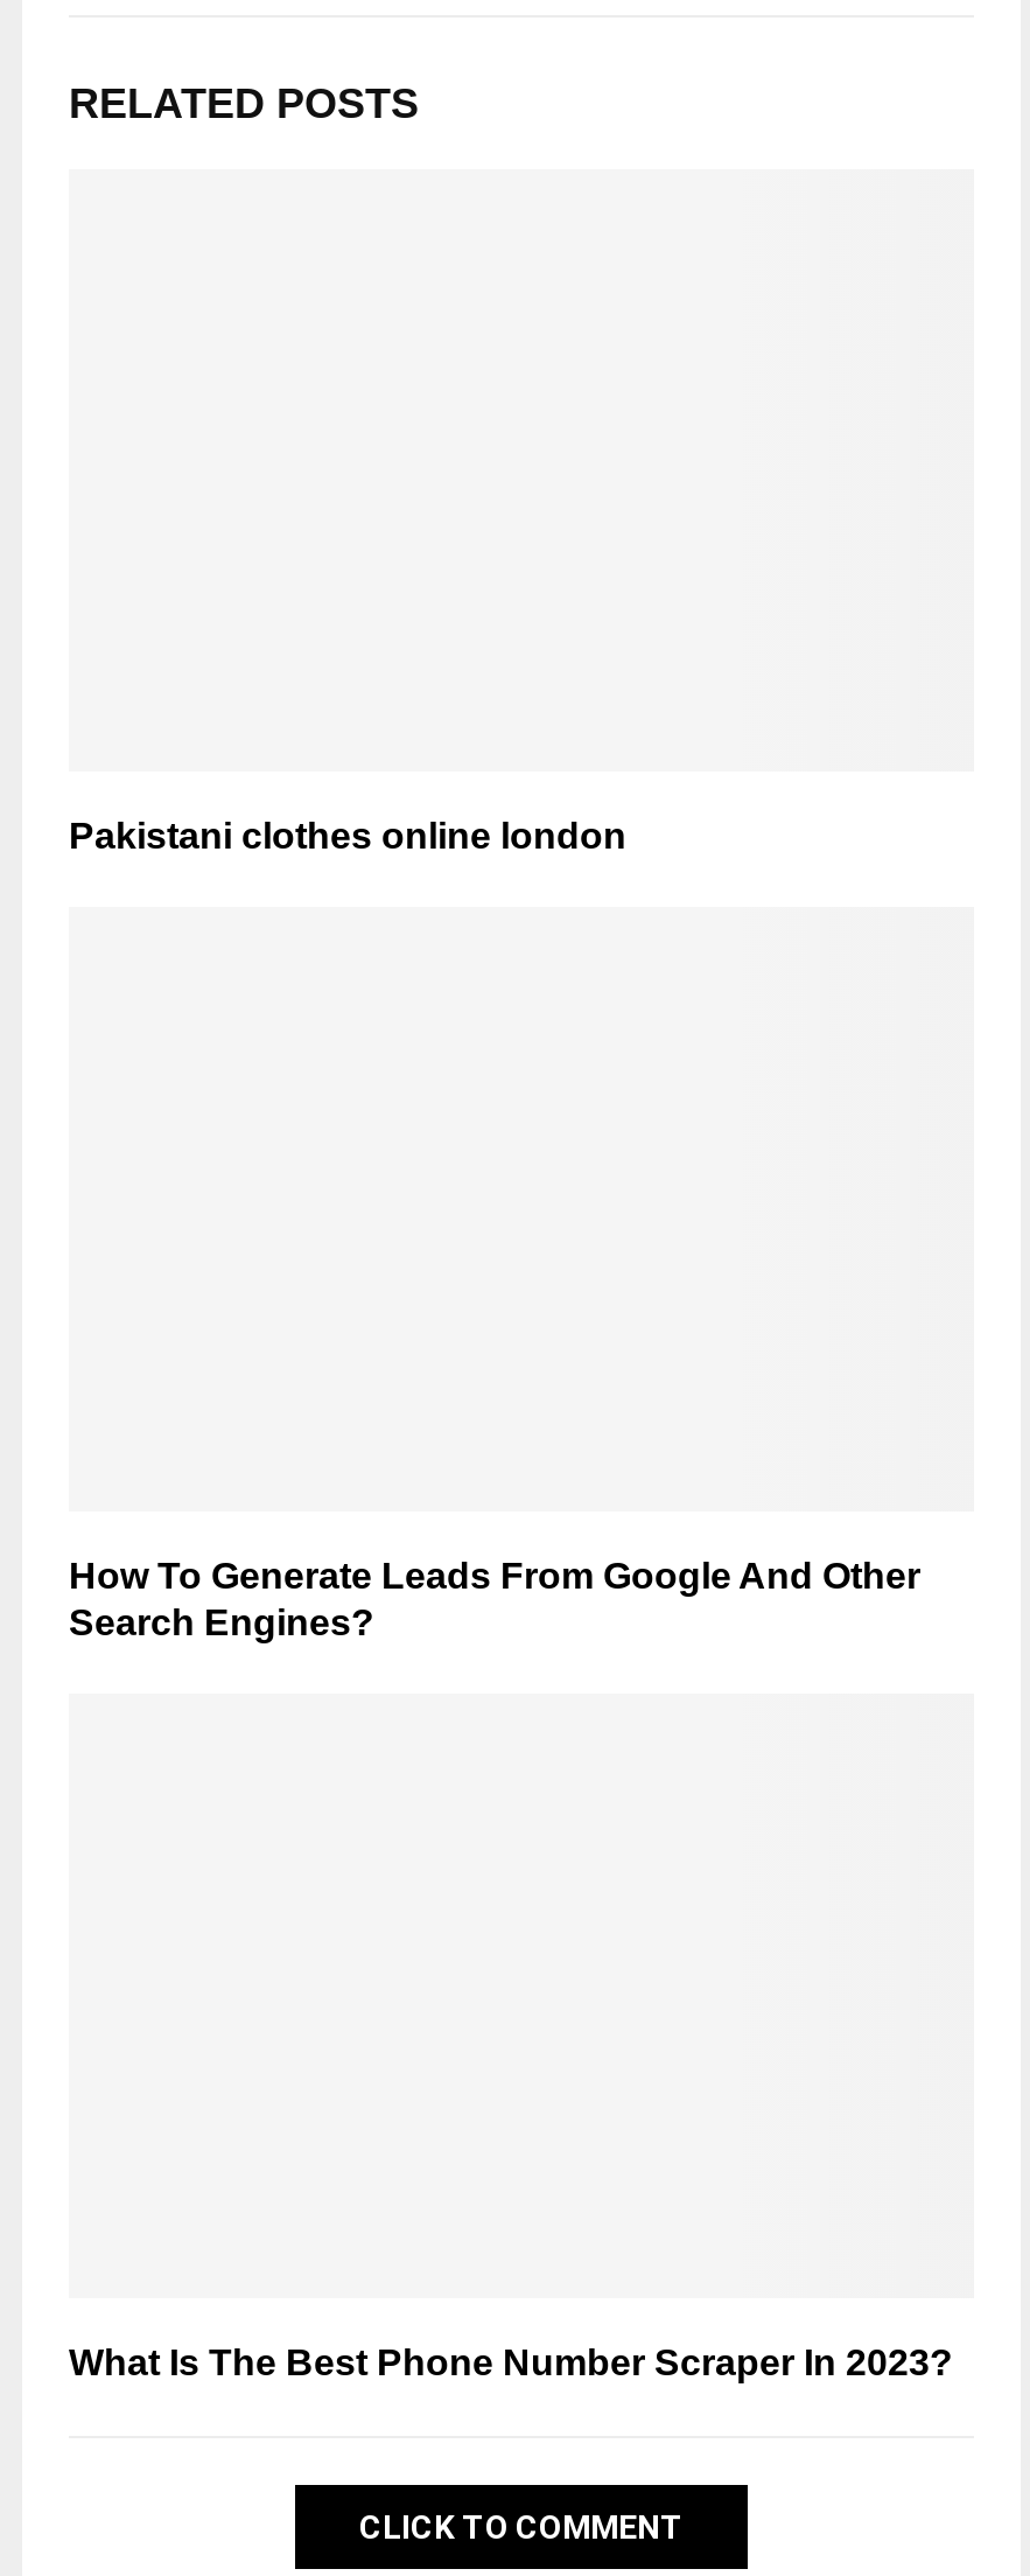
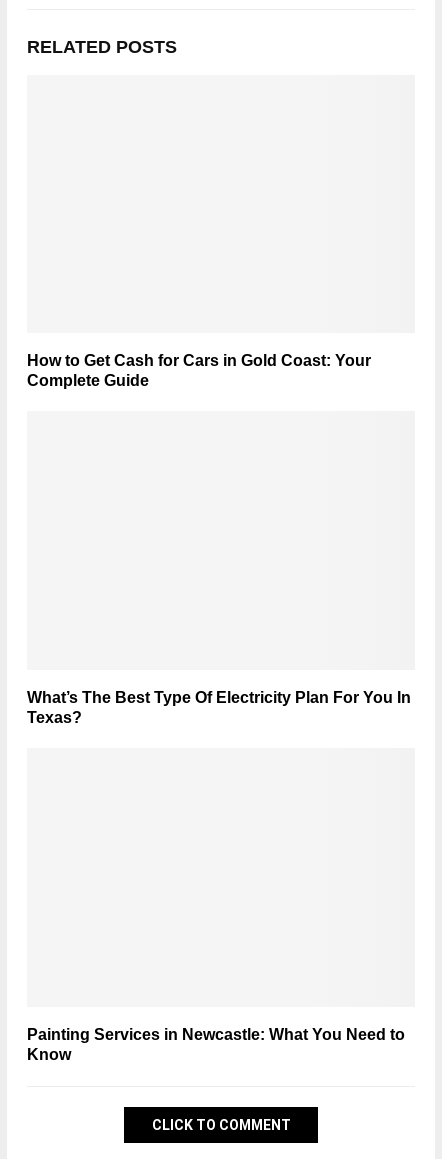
- Pakistani clothes online london
+ How to Get Cash for Cars in Gold Coast: Your
+ Complete Guide

- How To Generate Leads From Google And Other
- Search Engines?
+ What’s The Best Type Of Electricity Plan For You In
+ Texas?

- What Is The Best Phone Number Scraper In 2023?
+ Painting Services in Newcastle: What You Need to
+ Know
